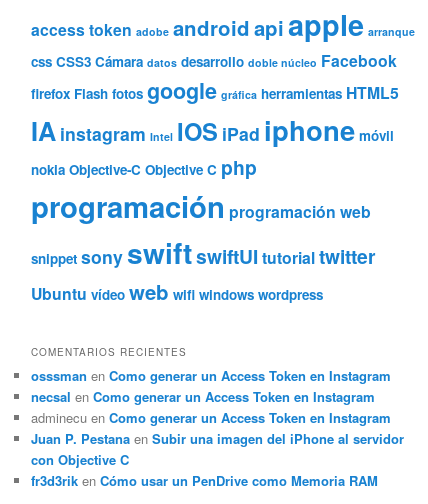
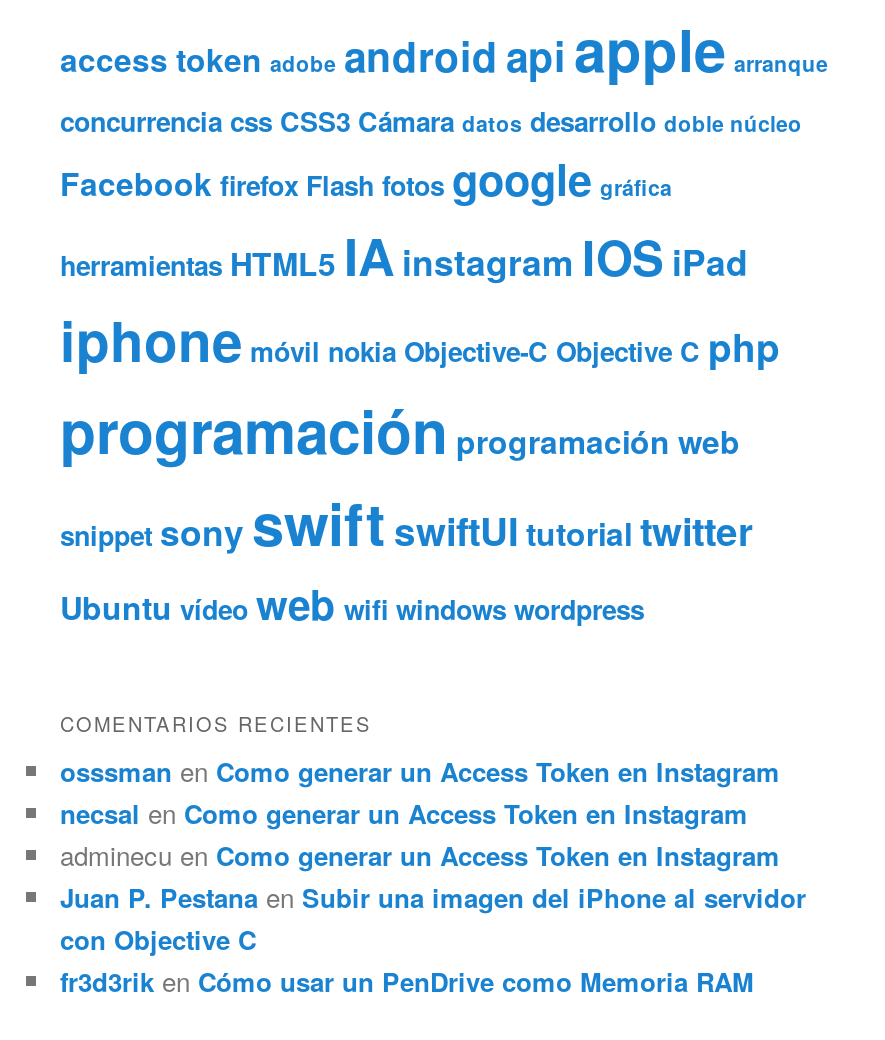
- css CSS3 Cámara datos desarrollo doble núcleo Facebook
- firefox Flash fotos google gráfica herramientas HTML5
- IA instagram Intel IOS iPad iphone móvil
- nokia Objective-C Objective C php
+ concurrencia css CSS3 Cámara datos desarrollo doble núcleo
+ Facebook firefox Flash fotos google gráfica
+ herramientas HTML5 IA instagram IOS iPad
+ iphone móvil nokia Objective-C Objective C php
